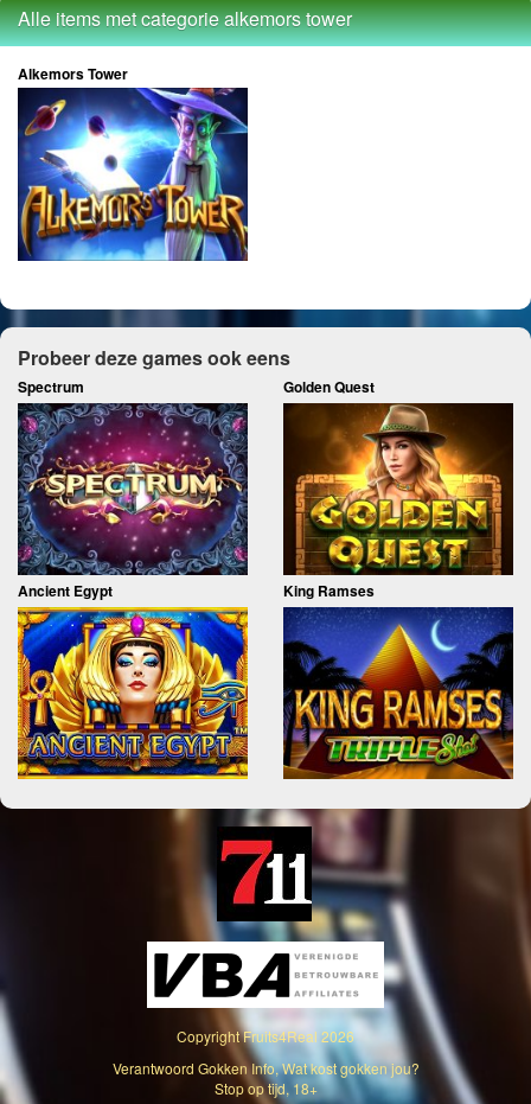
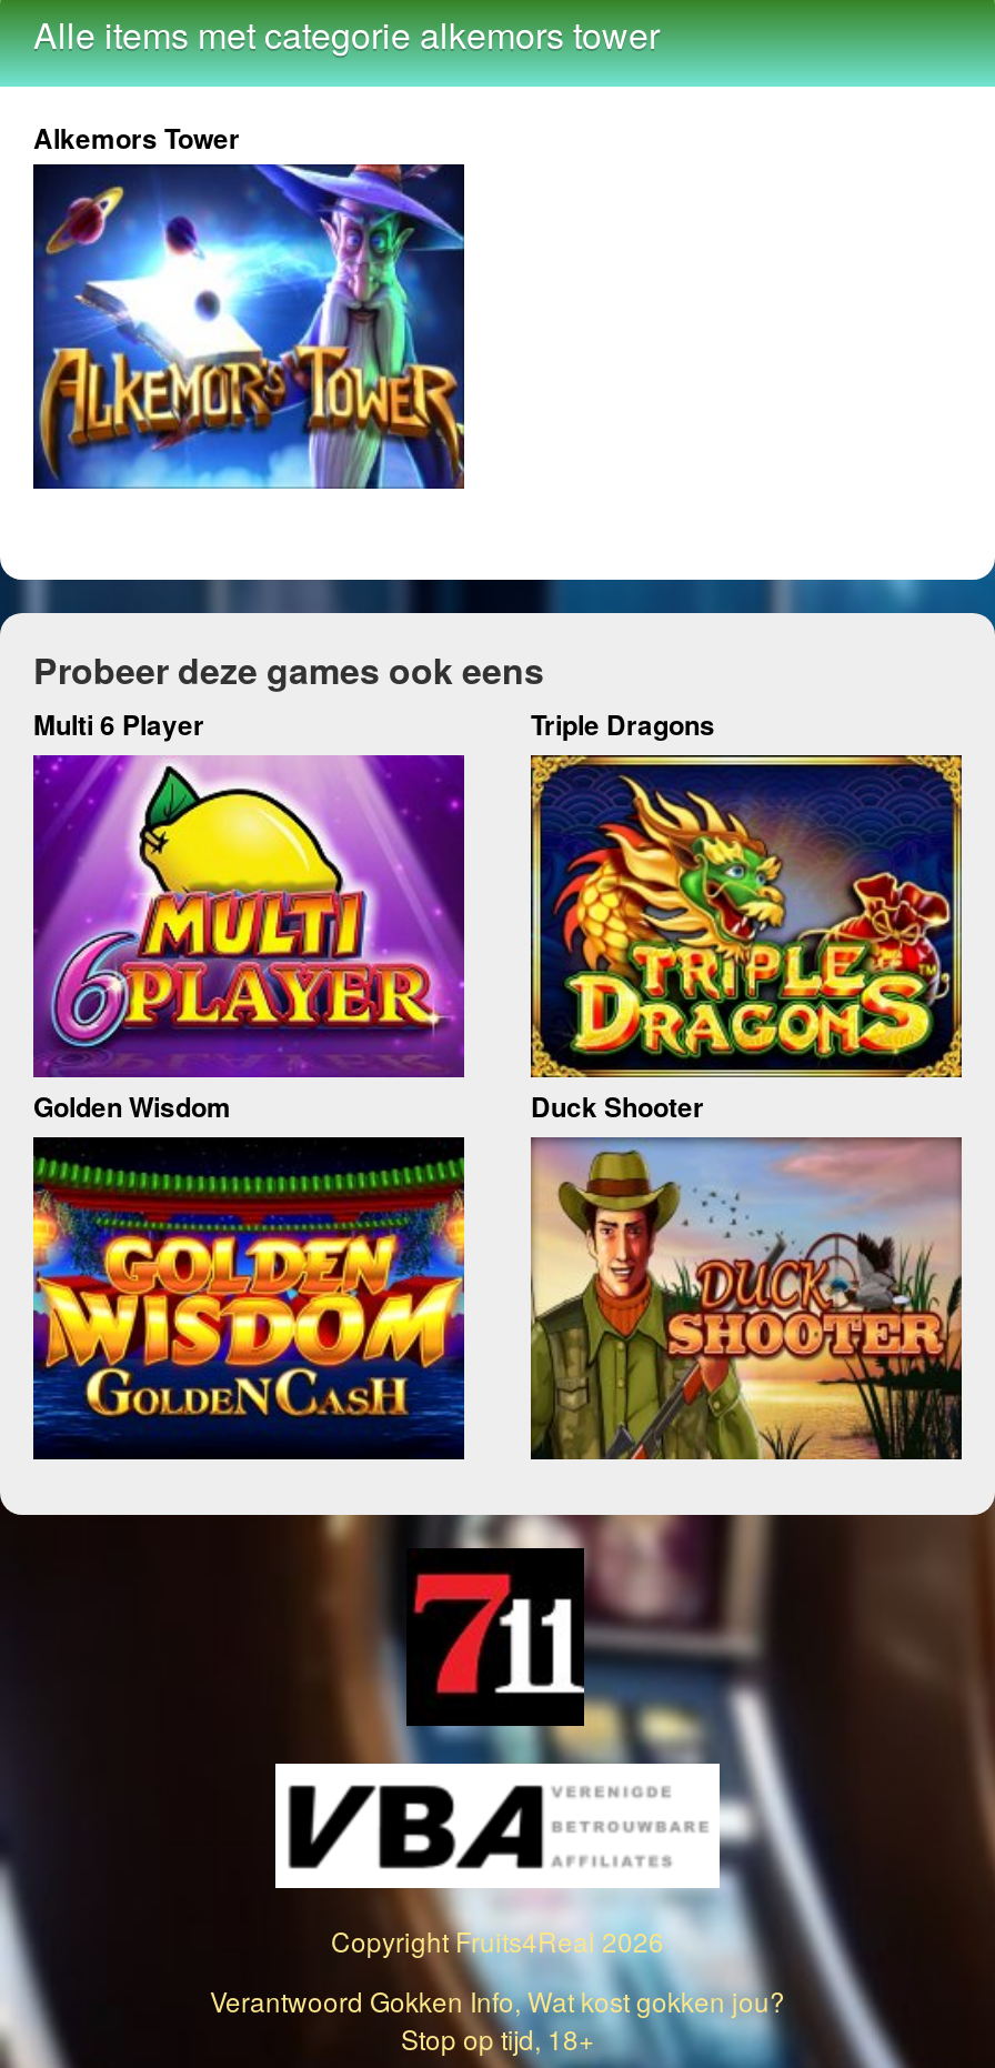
- Spectrum
- Golden Quest
+ Multi 6 Player
+ Triple Dragons

- [image]
- Ancient Egypt
- King Ramses
+ [image]
+ Golden Wisdom
+ Duck Shooter

- [image]
+ [image]

- [image]
+ [image]

- [image]
+ [image]
